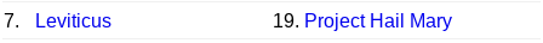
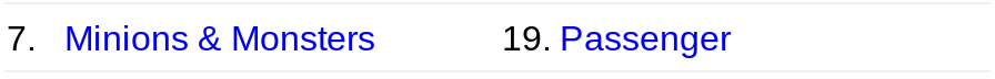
- Leviticus
- 19. Project Hail Mary
+ Minions & Monsters
+ 19. Passenger
